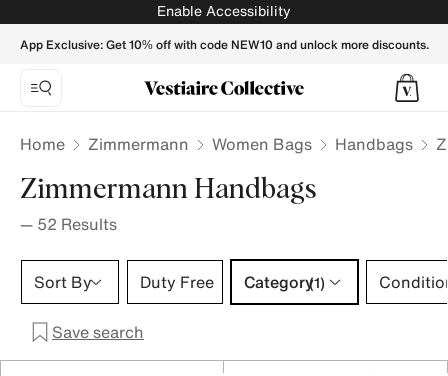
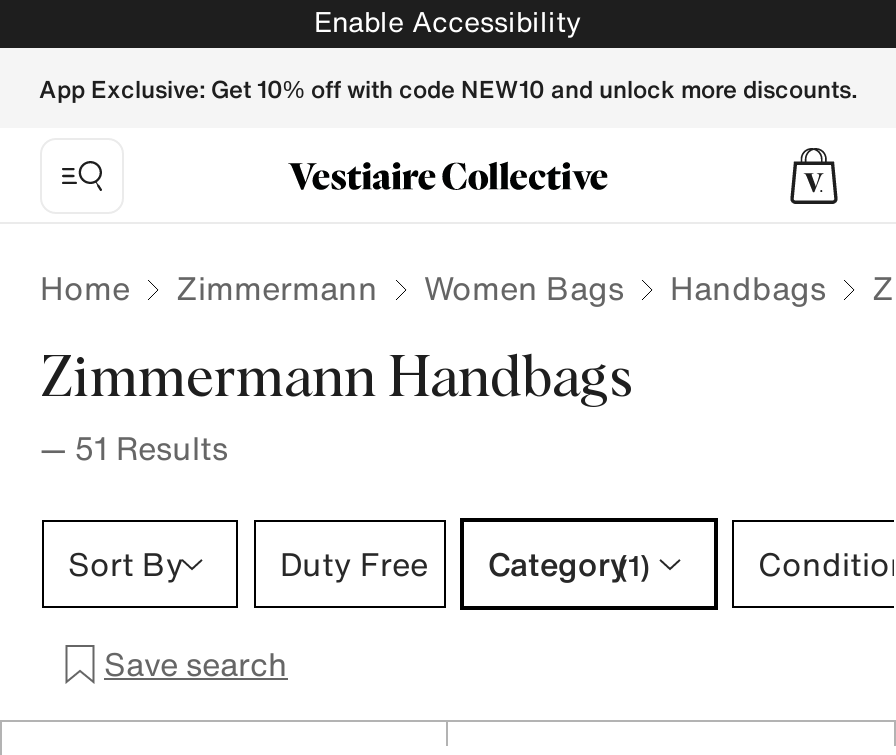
- — 52 Results
+ — 51 Results
